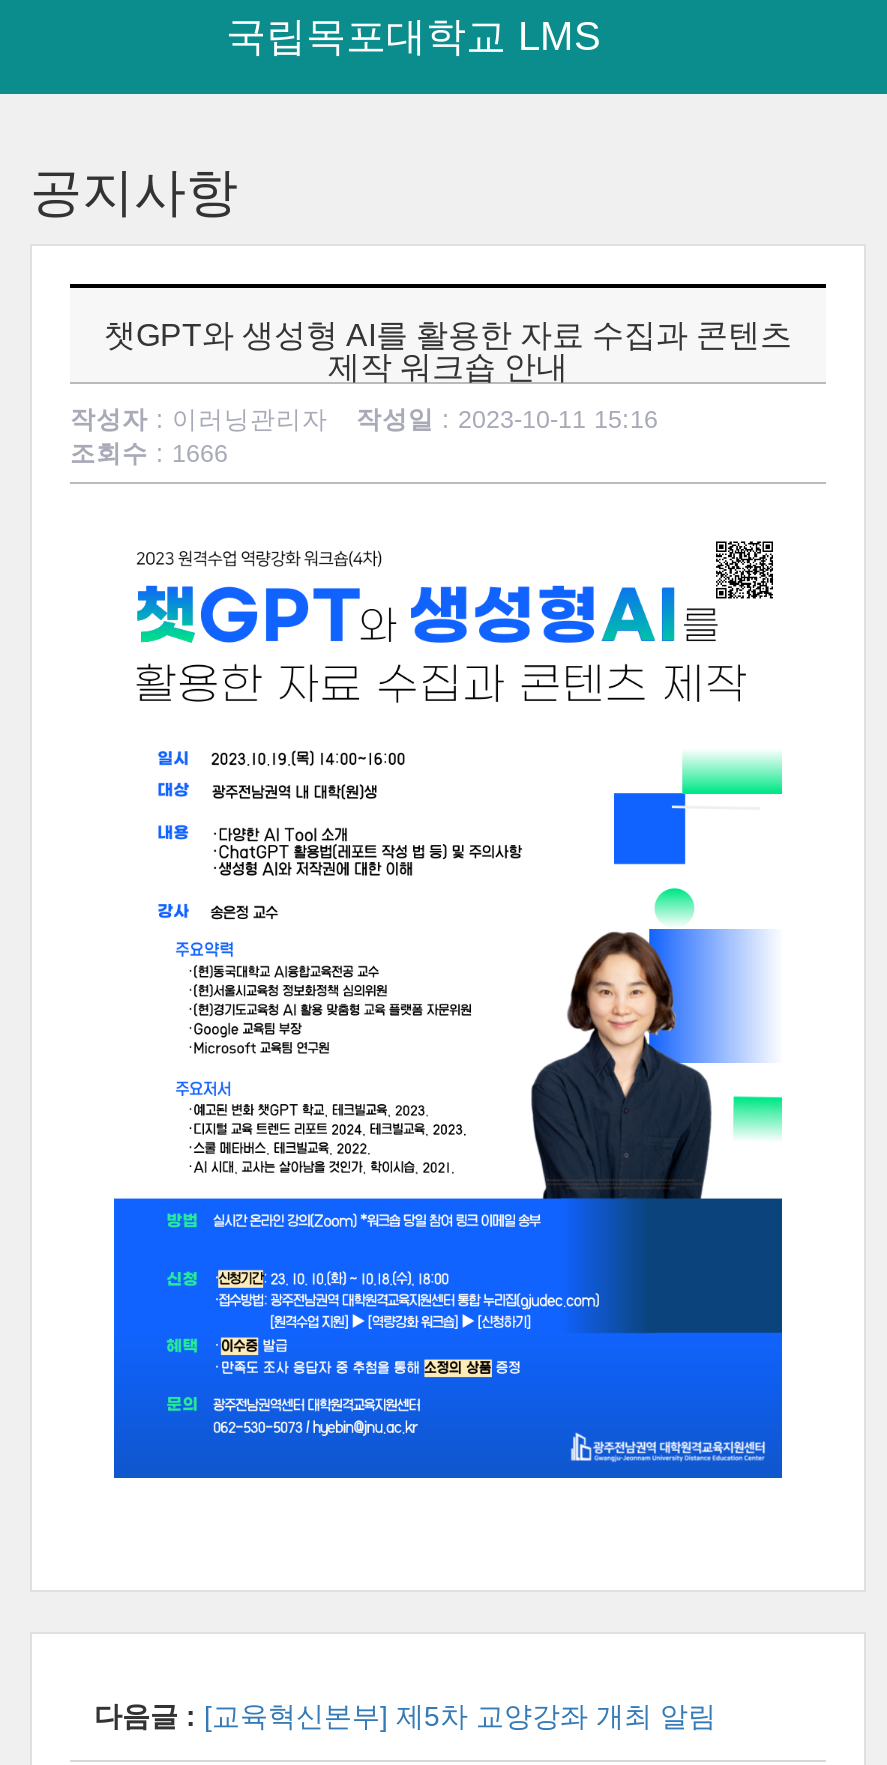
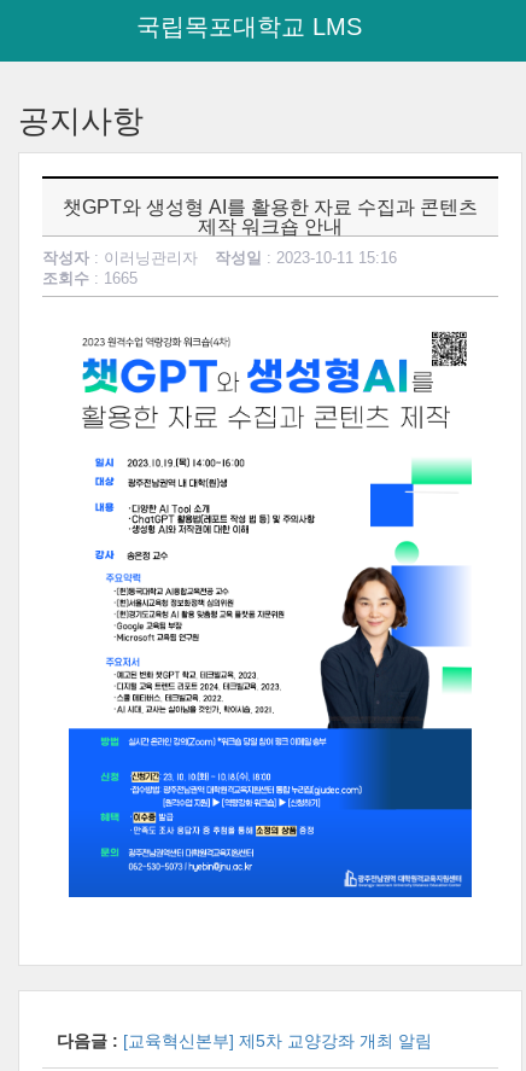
- 조회수: 1666
+ 조회수: 1665
